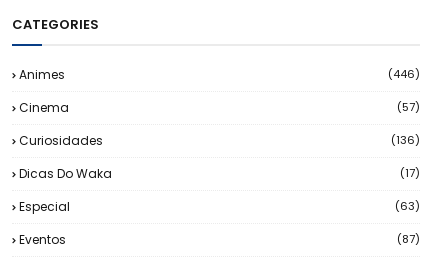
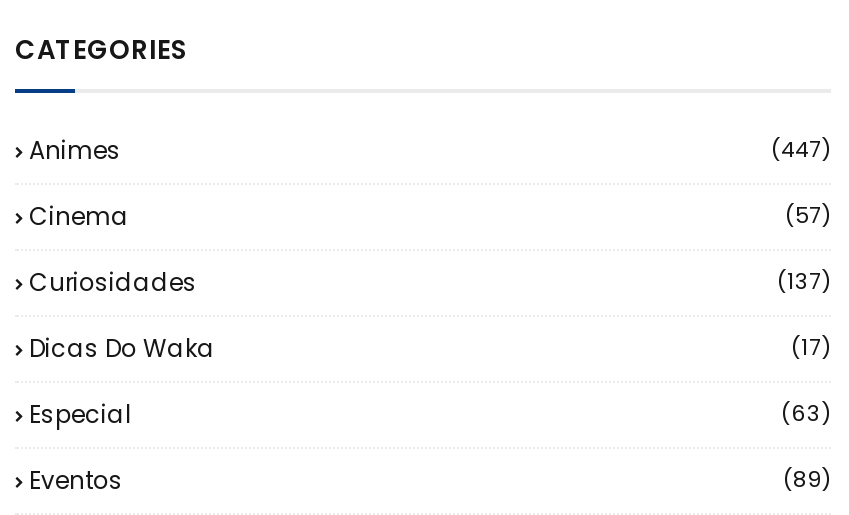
- (446)
+ (447)

- (136)
+ (137)

- (87)
+ (89)
